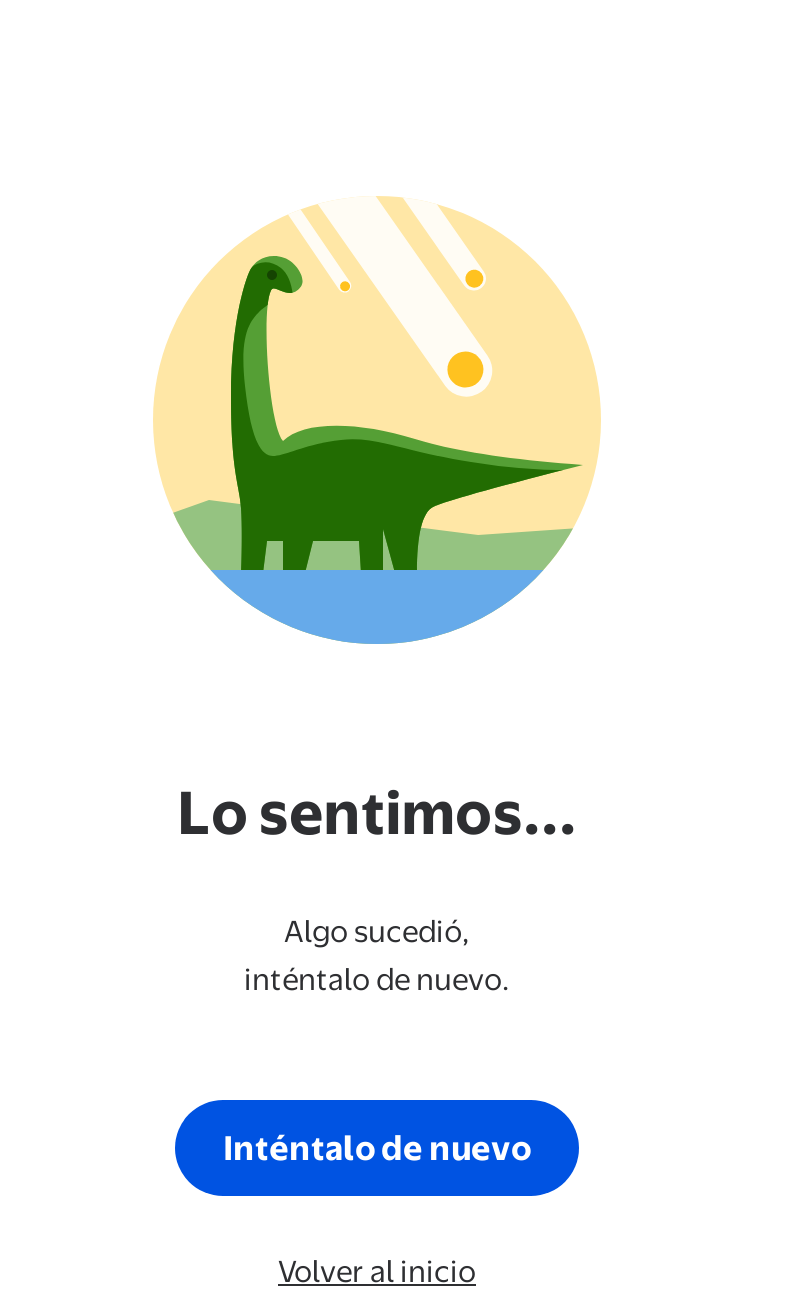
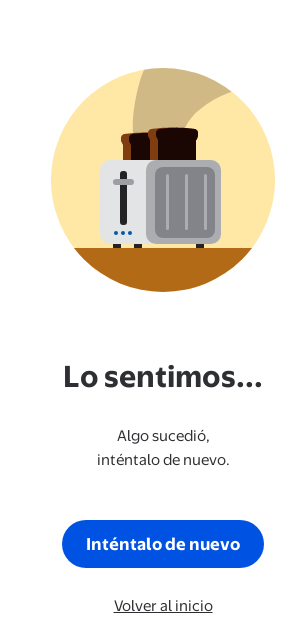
- [image]
+ [image]
